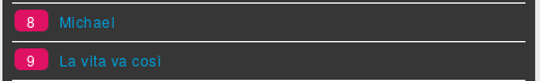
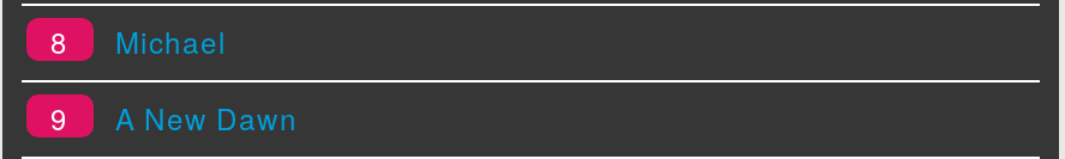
- La vita va così
+ A New Dawn
